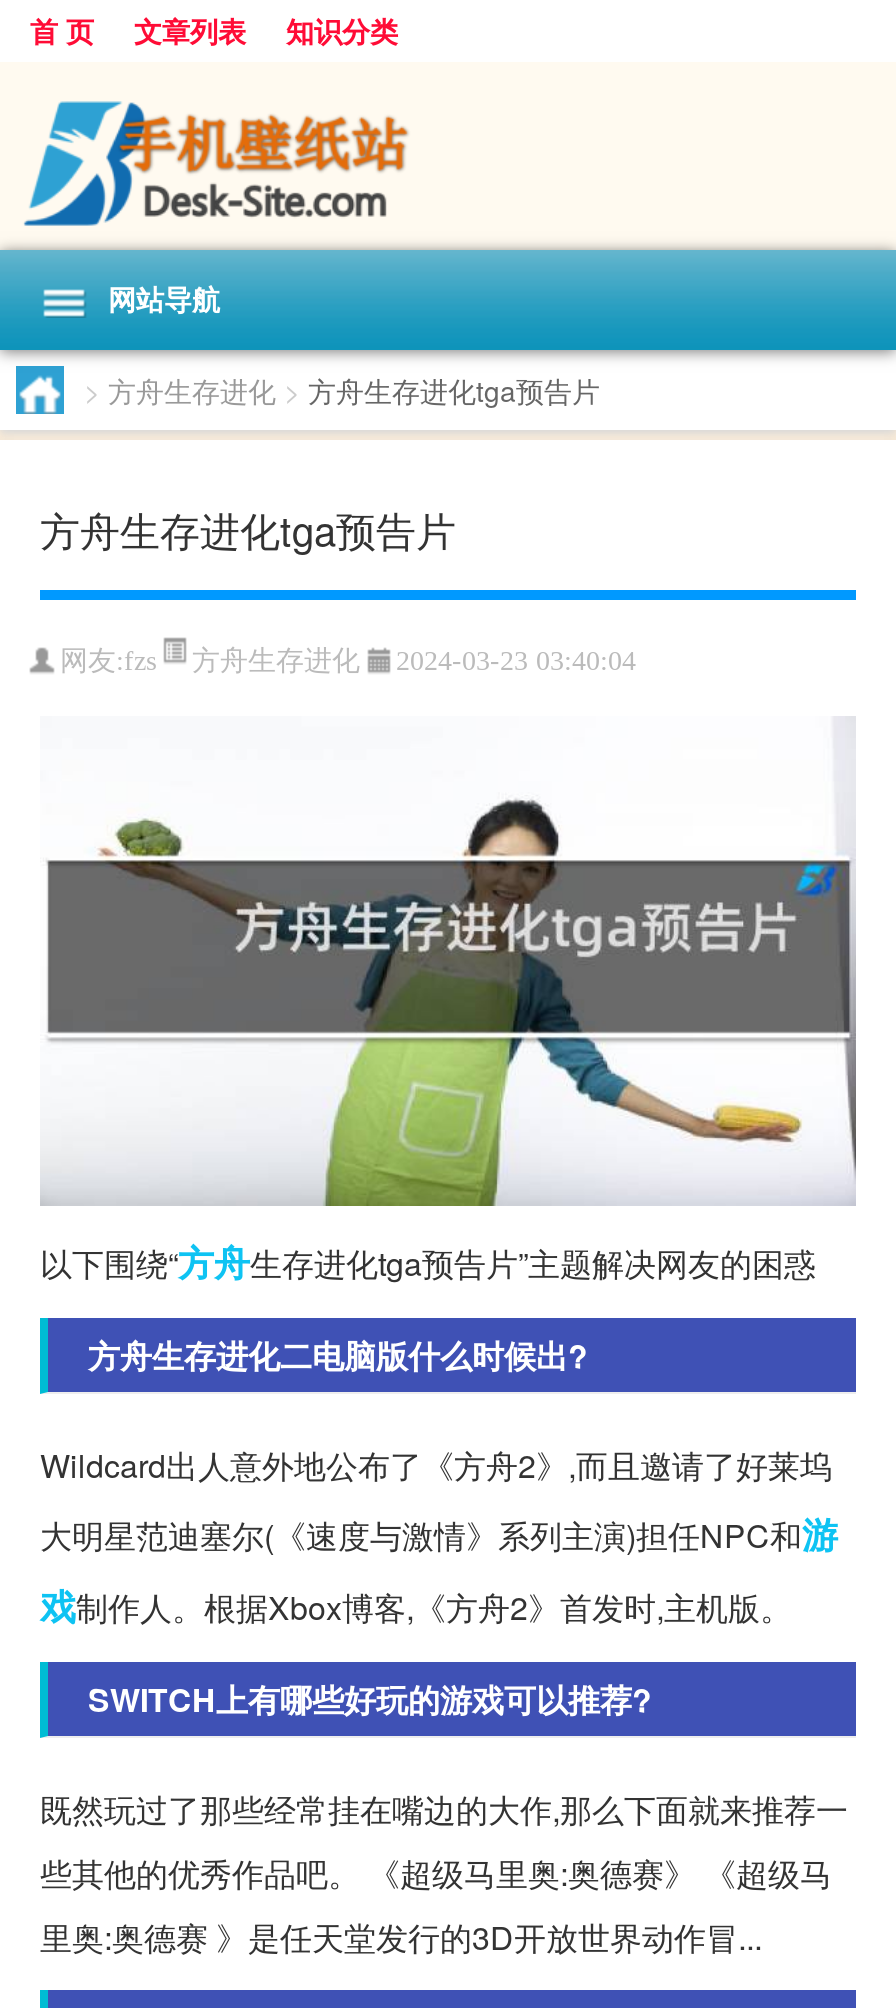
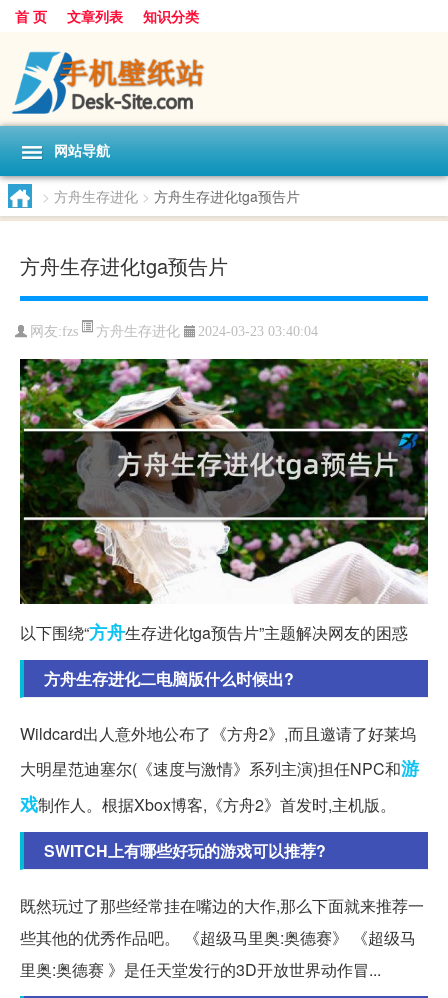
- [image]
+ [image]
